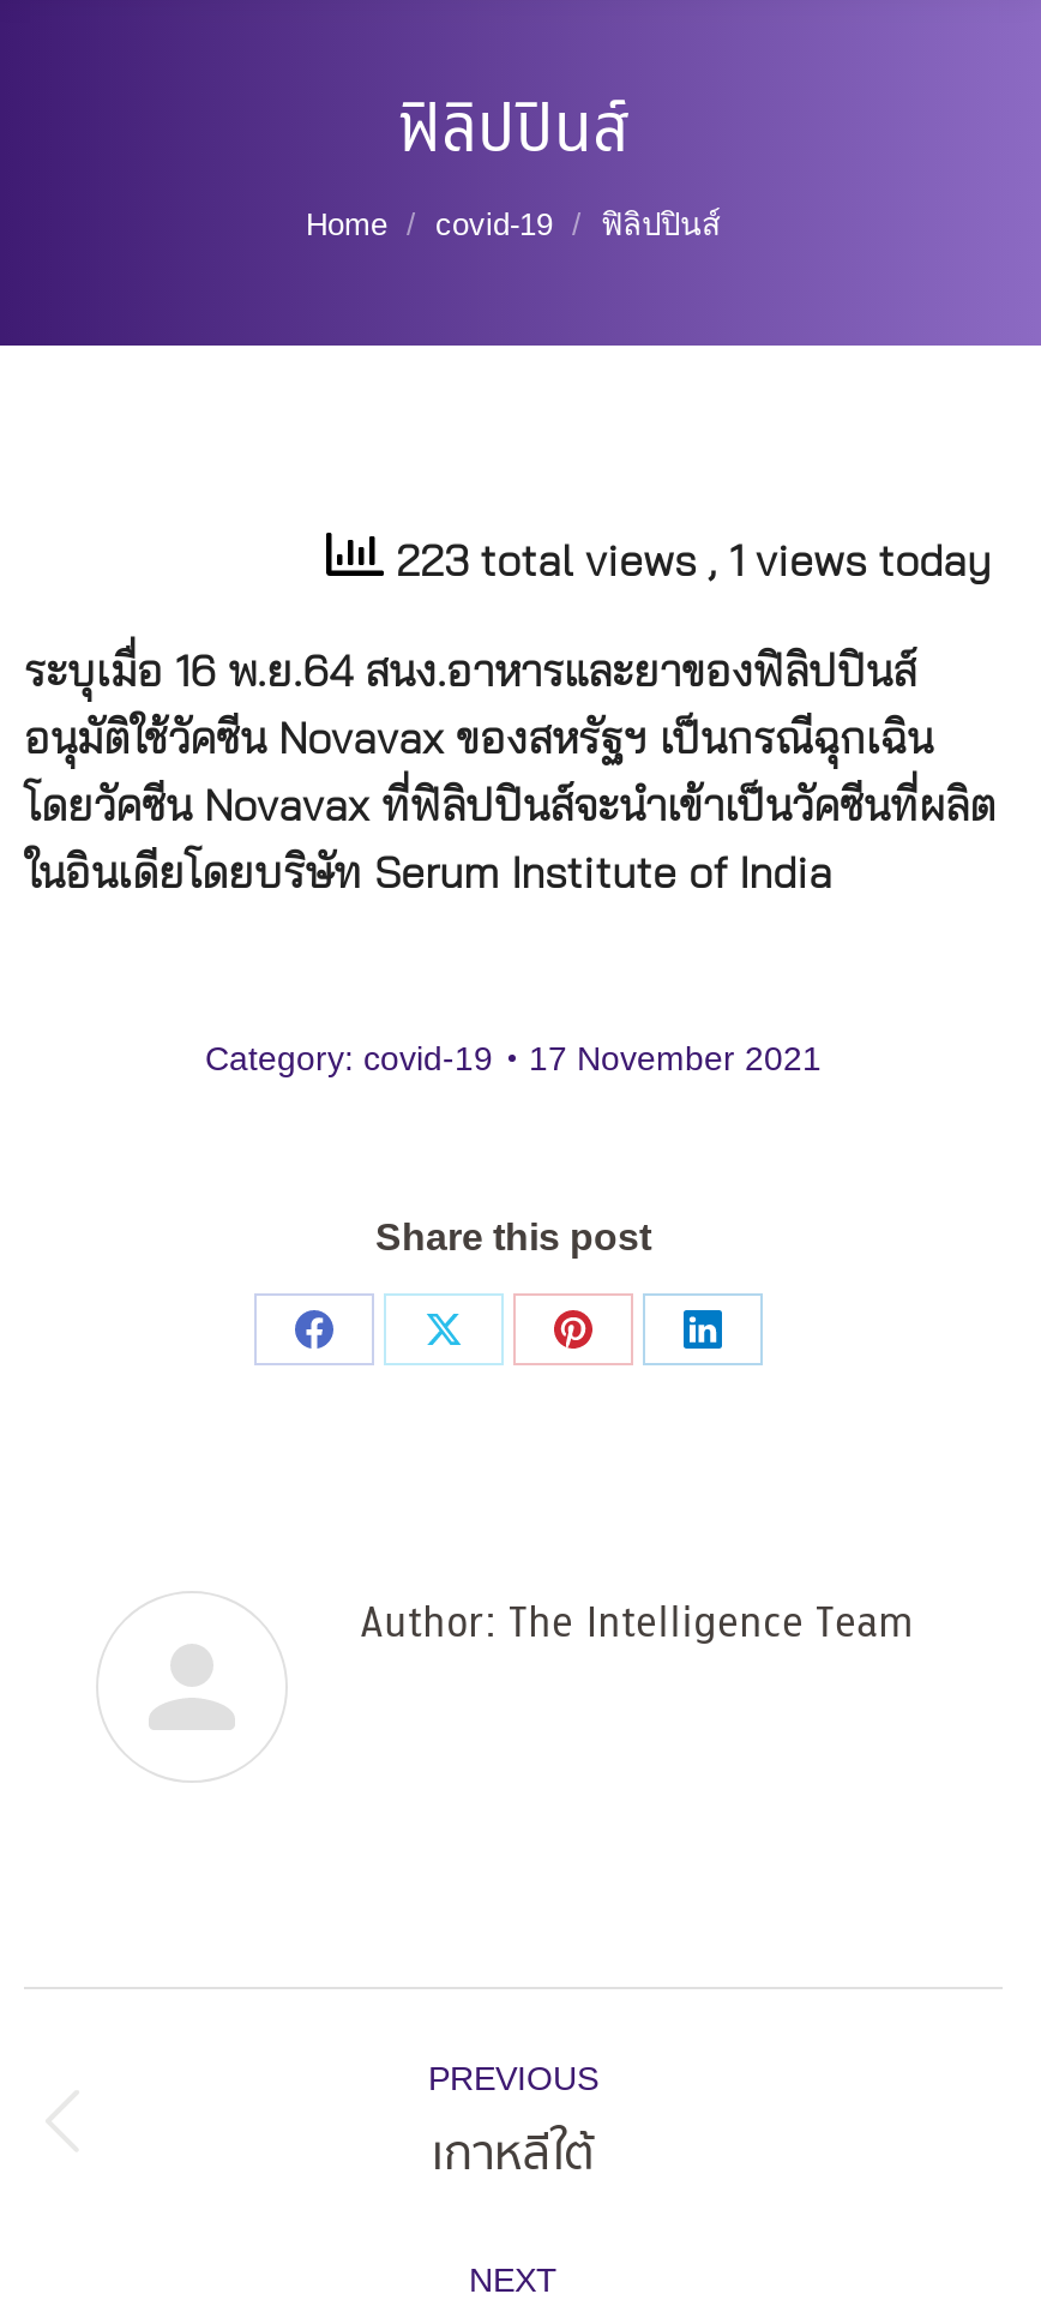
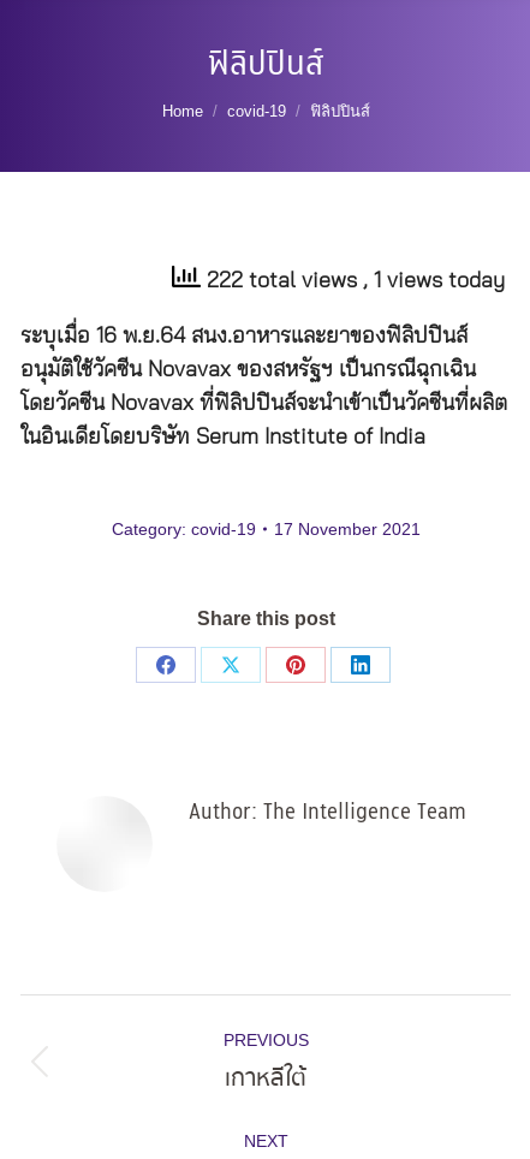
- 223 total views, 1 views today
+ 222 total views, 1 views today
